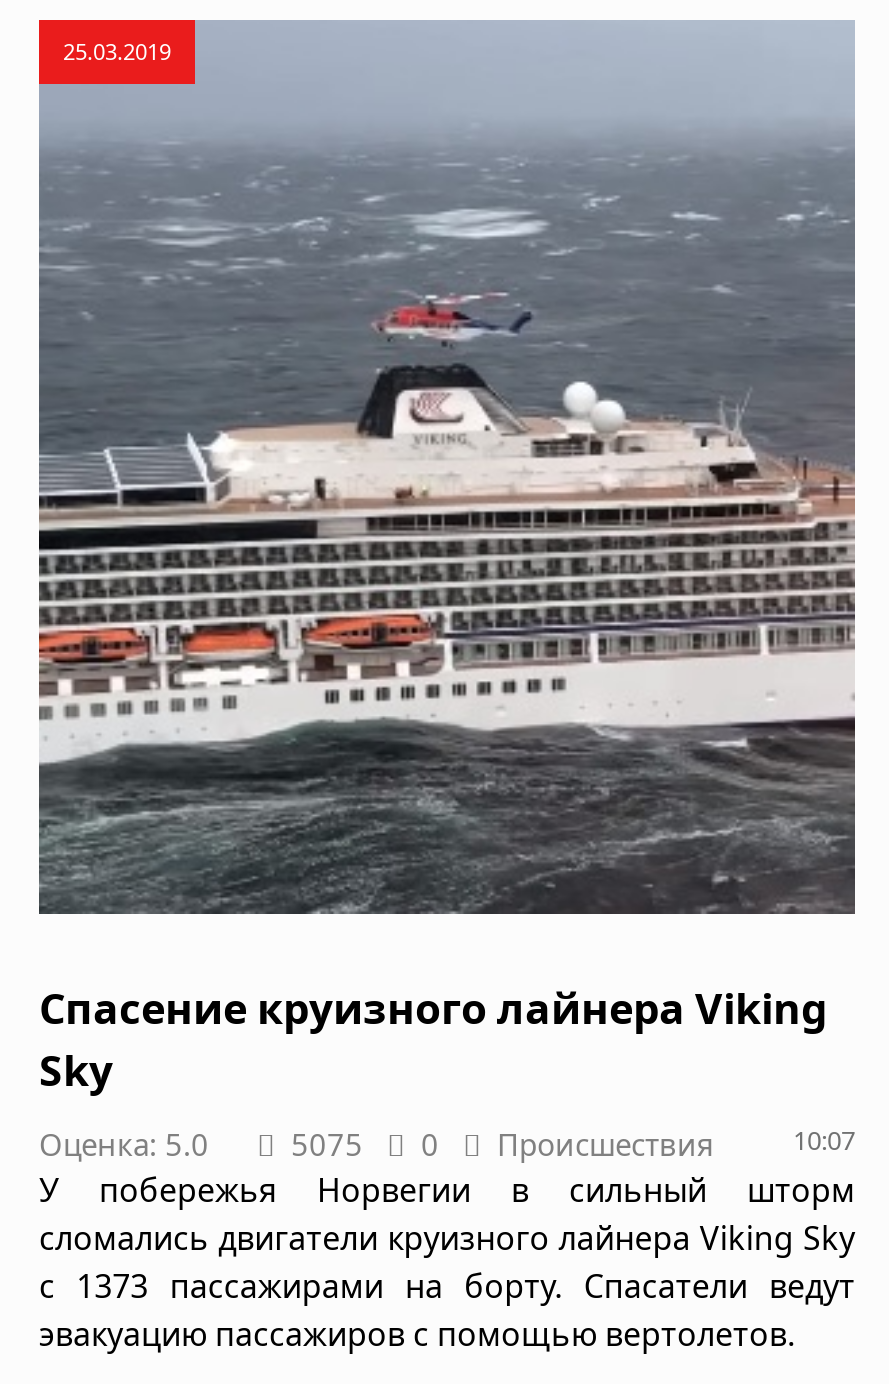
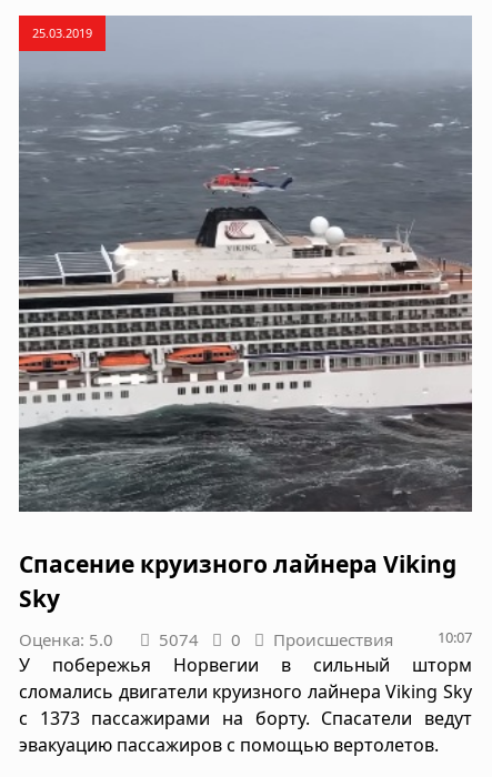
- Оценка: 5.0 5075 0 Происшествия
+ Оценка: 5.0 5074 0 Происшествия
